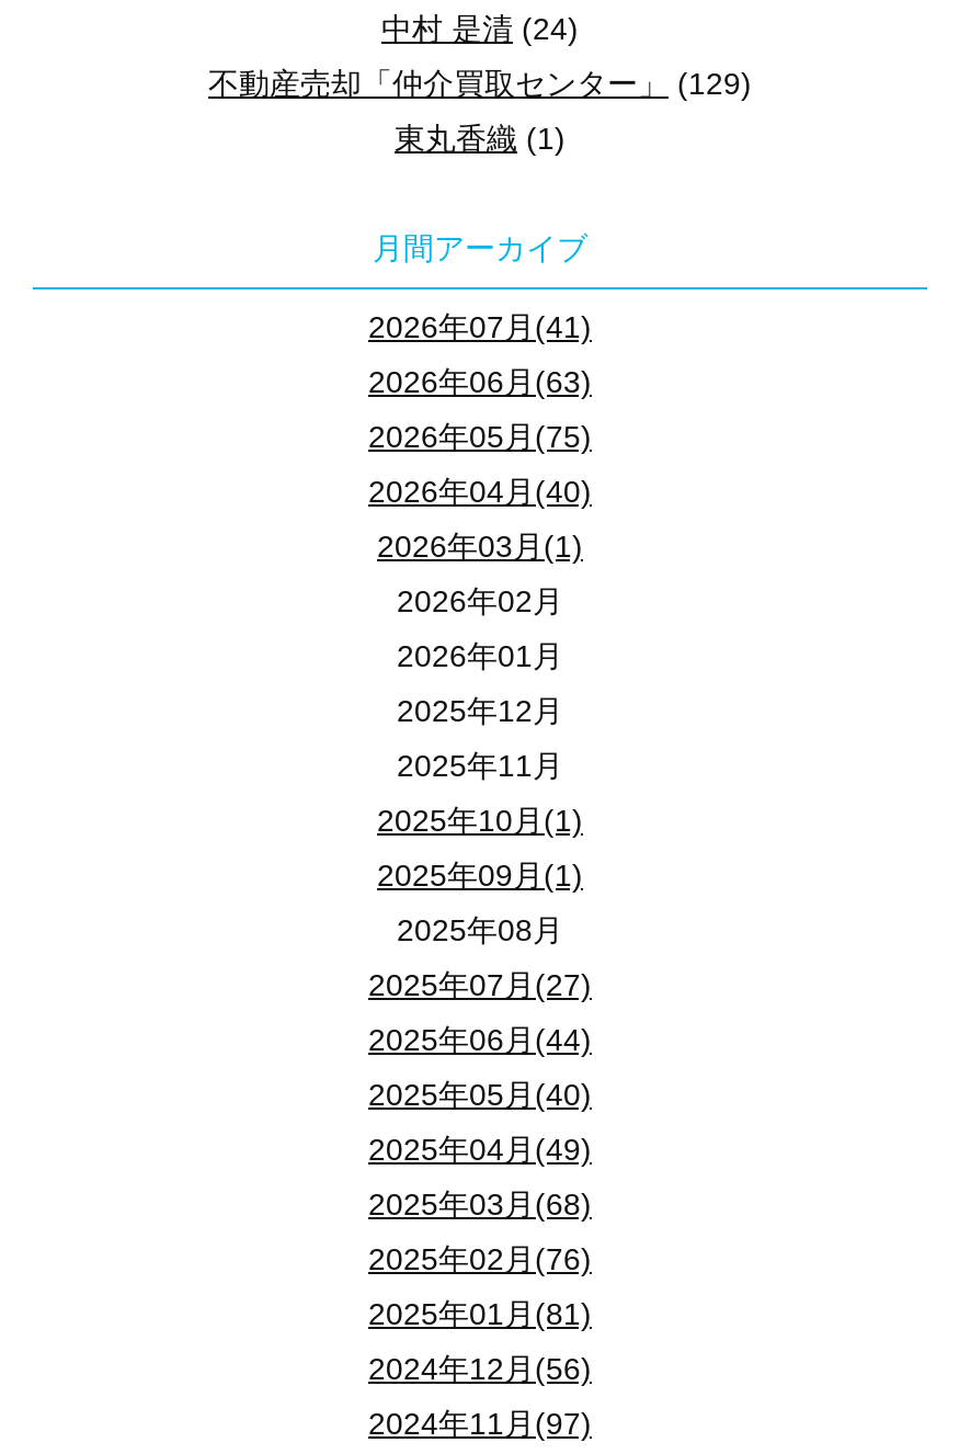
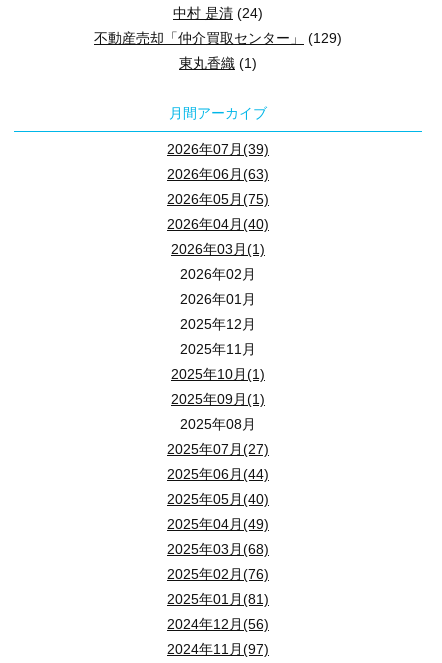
- 2026年07月(41)
+ 2026年07月(39)
